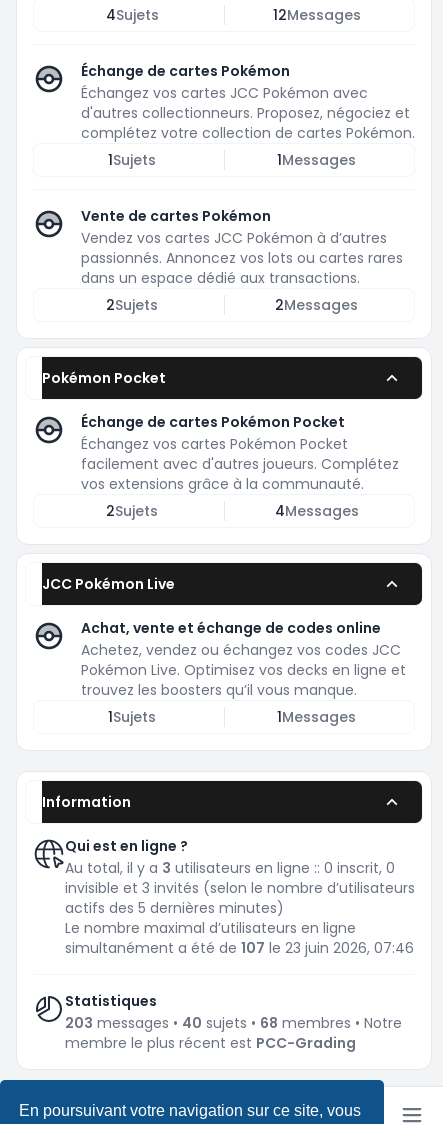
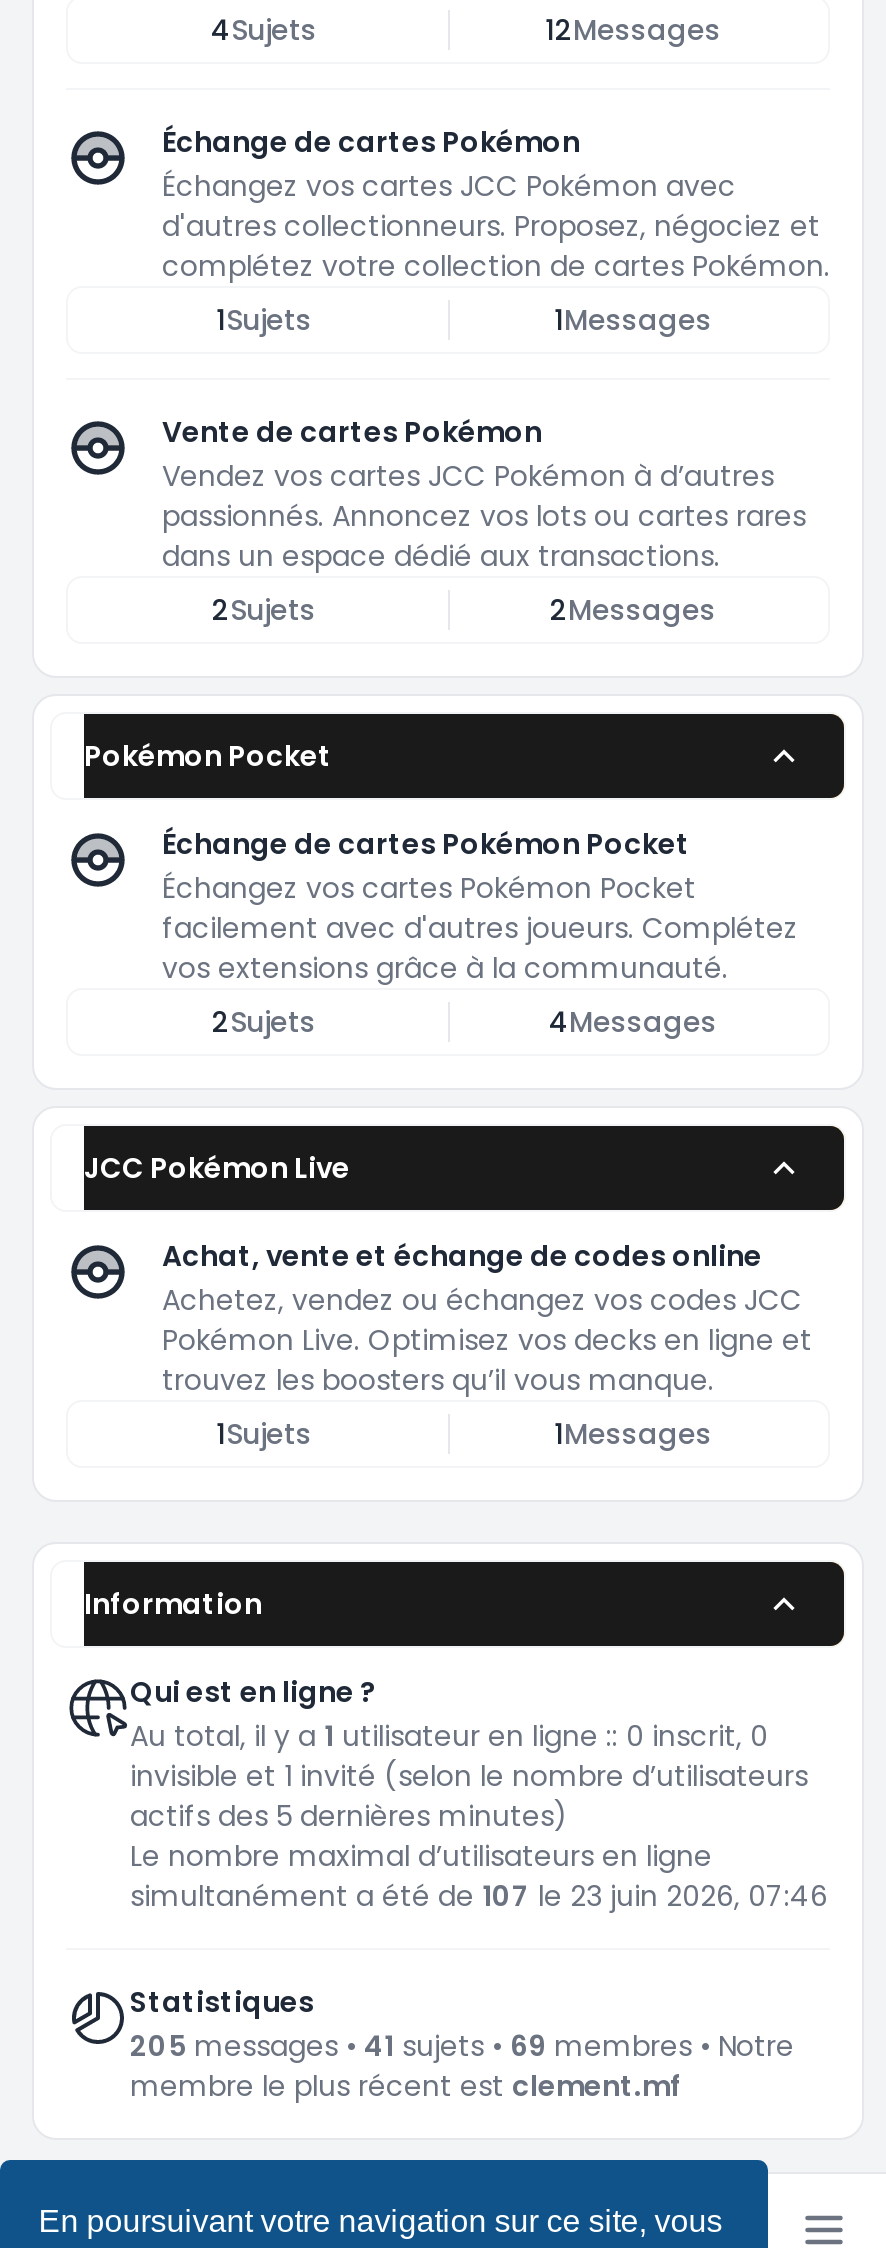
- Au total, il y a 3 utilisateurs en ligne :: 0 inscrit, 0
+ Au total, il y a 1 utilisateur en ligne :: 0 inscrit, 0

- invisible et 3 invités (selon le nombre d’utilisateurs
+ invisible et 1 invité (selon le nombre d’utilisateurs

- 203 messages • 40 sujets • 68 membres • Notre
+ 205 messages • 41 sujets • 69 membres • Notre

- membre le plus récent est PCC-Grading
+ membre le plus récent est clement.mf
